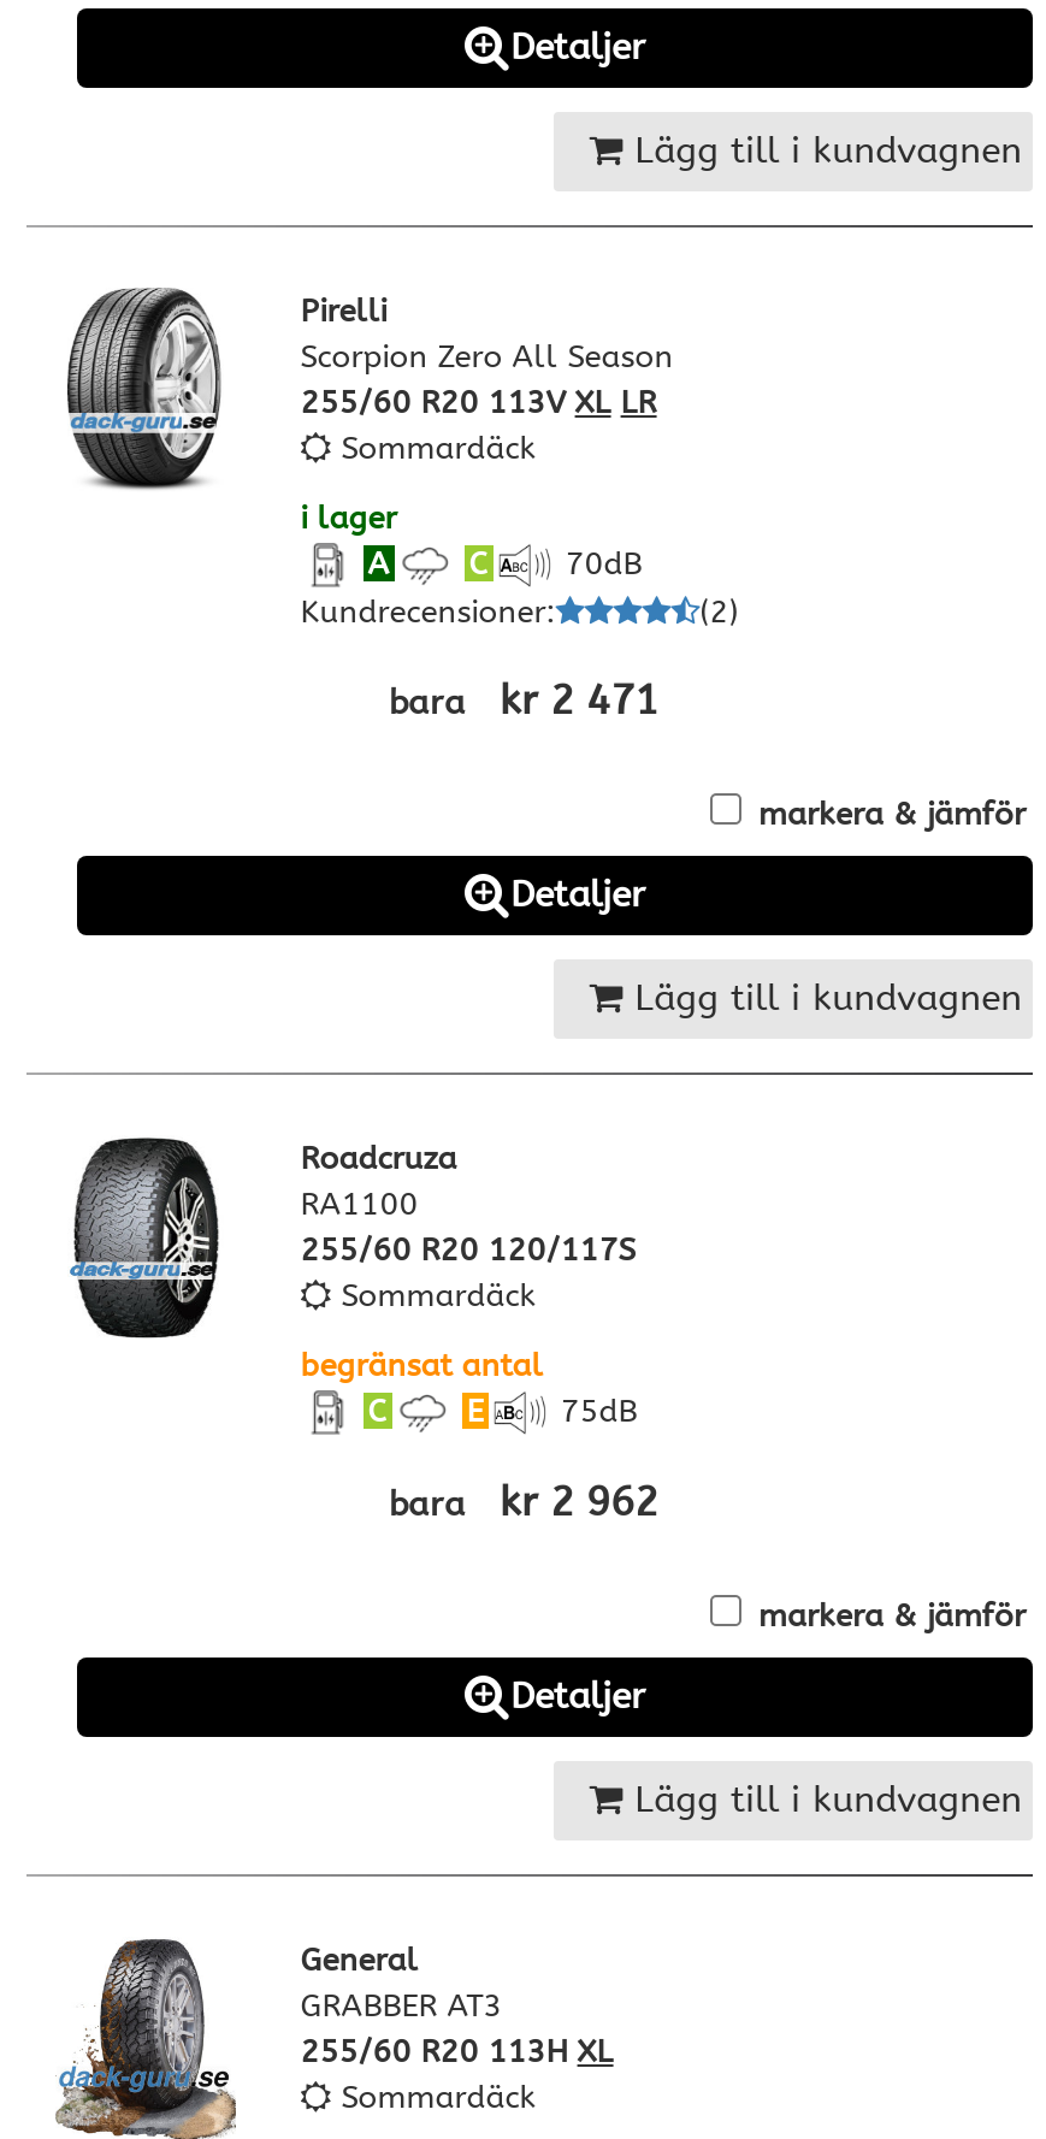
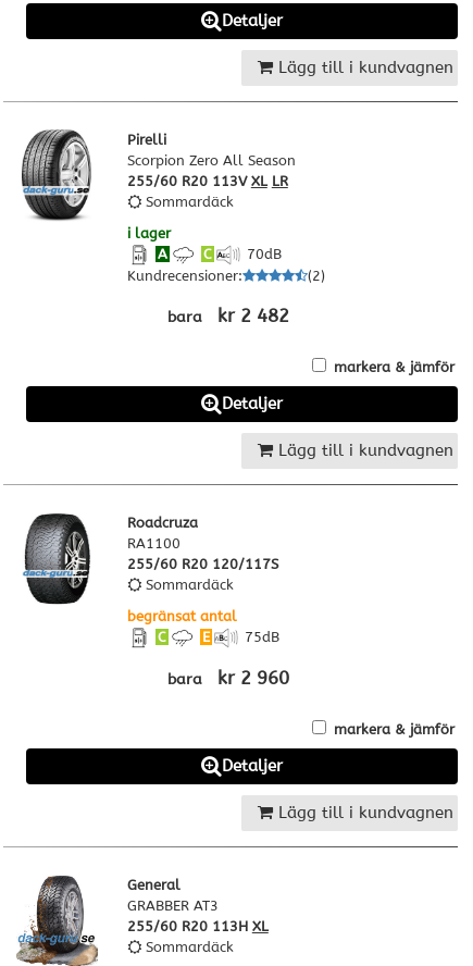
- bara kr 2 471
+ bara kr 2 482

- bara kr 2 962
+ bara kr 2 960
